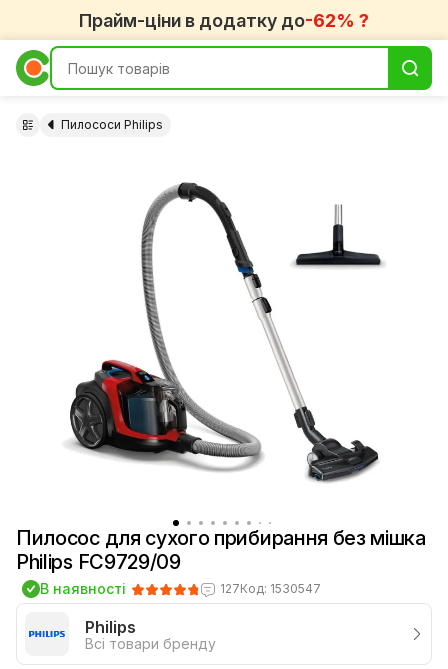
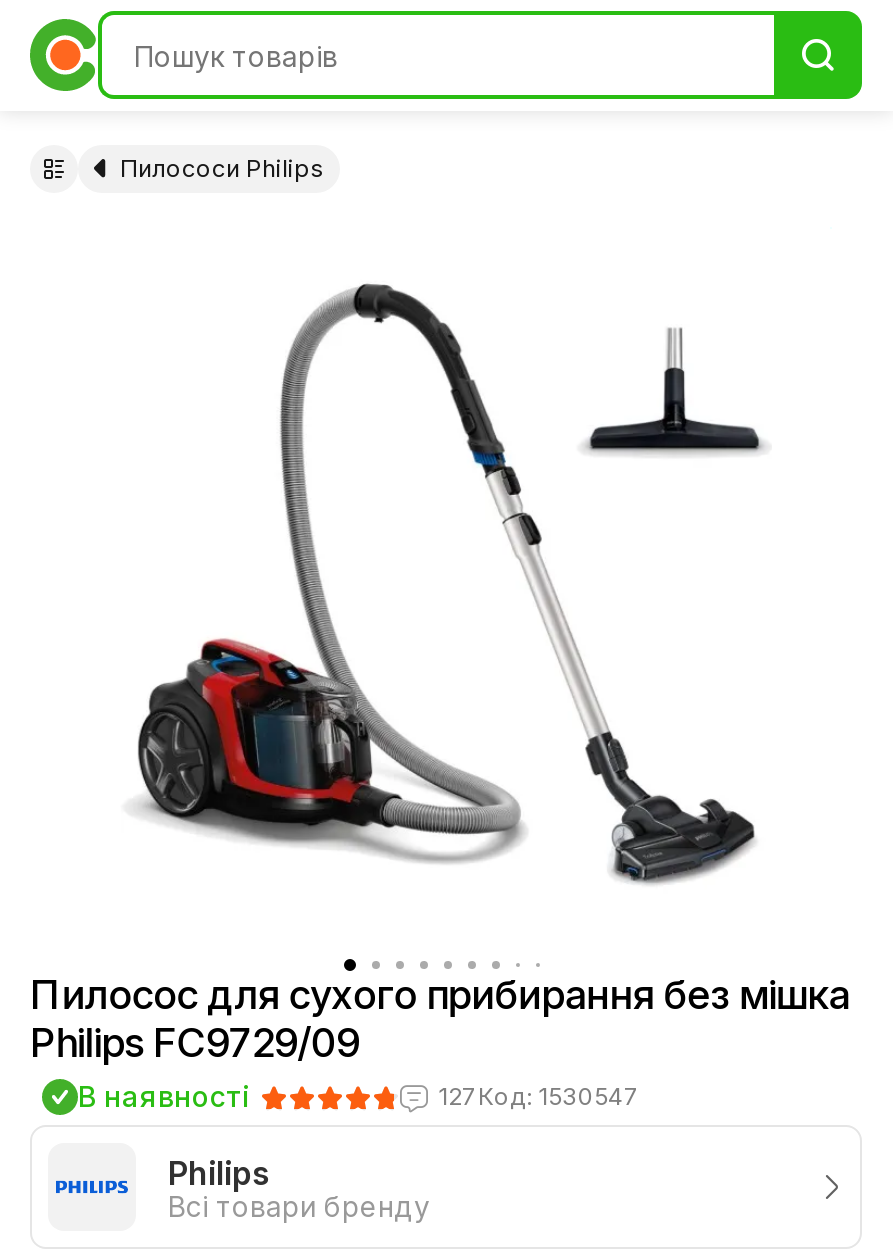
- Прайм-ціни в додатку до-62% ?
